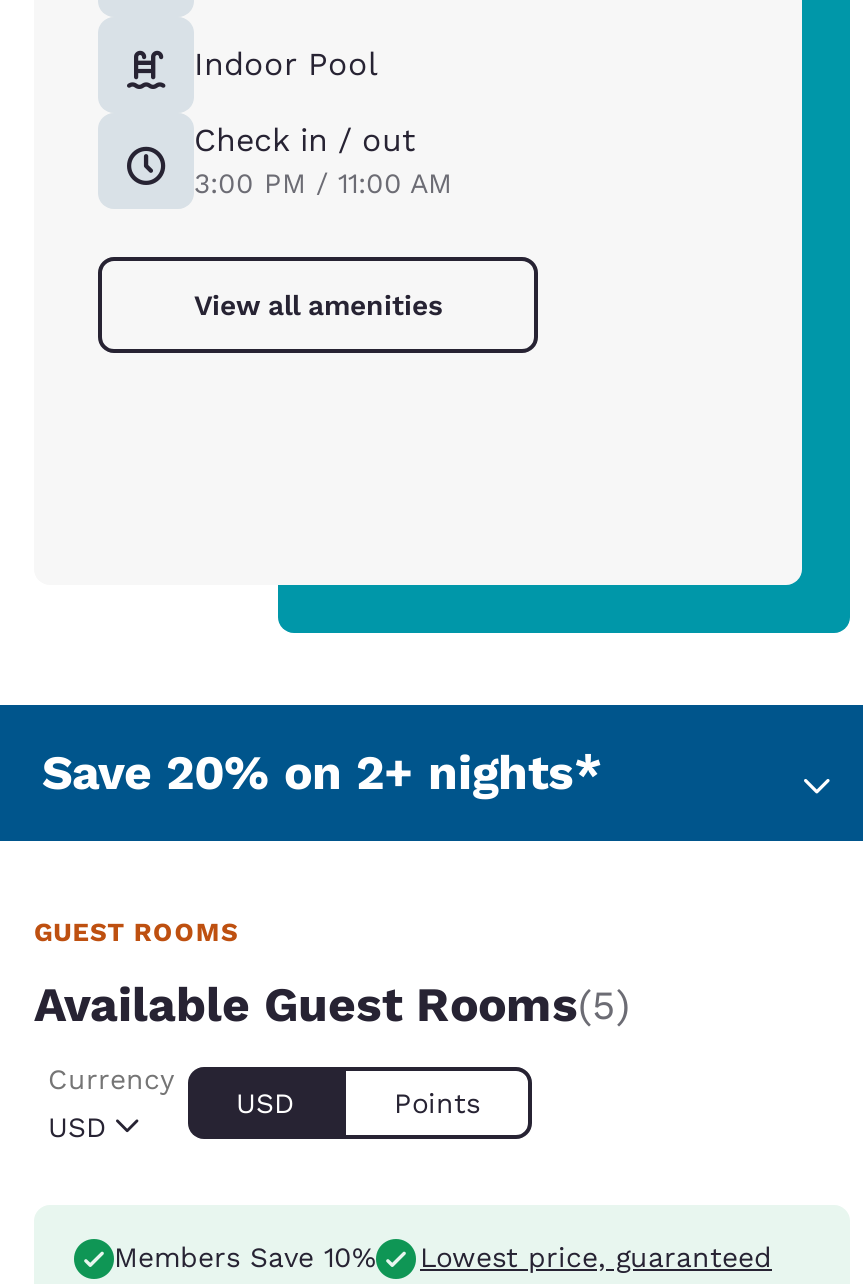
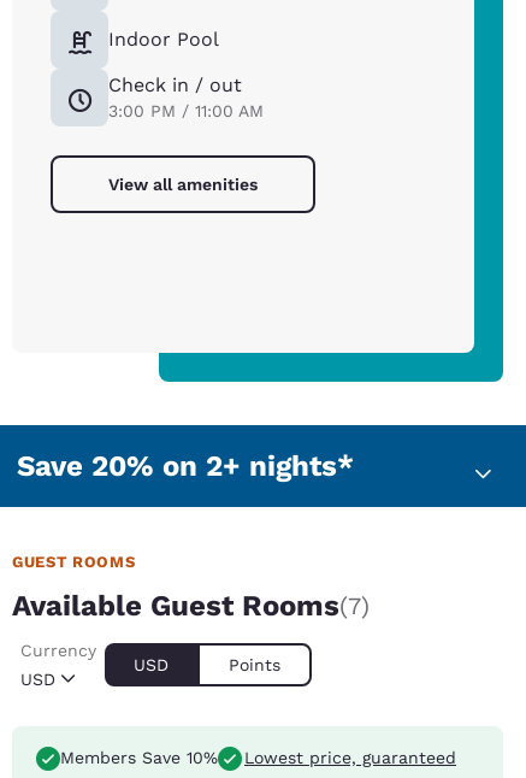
- Available Guest Rooms(5)
+ Available Guest Rooms(7)
